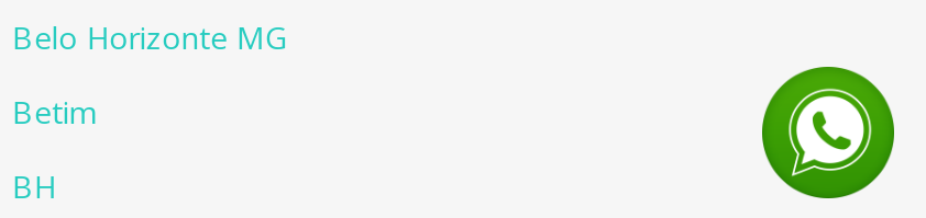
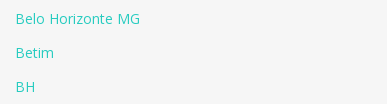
- [image]
